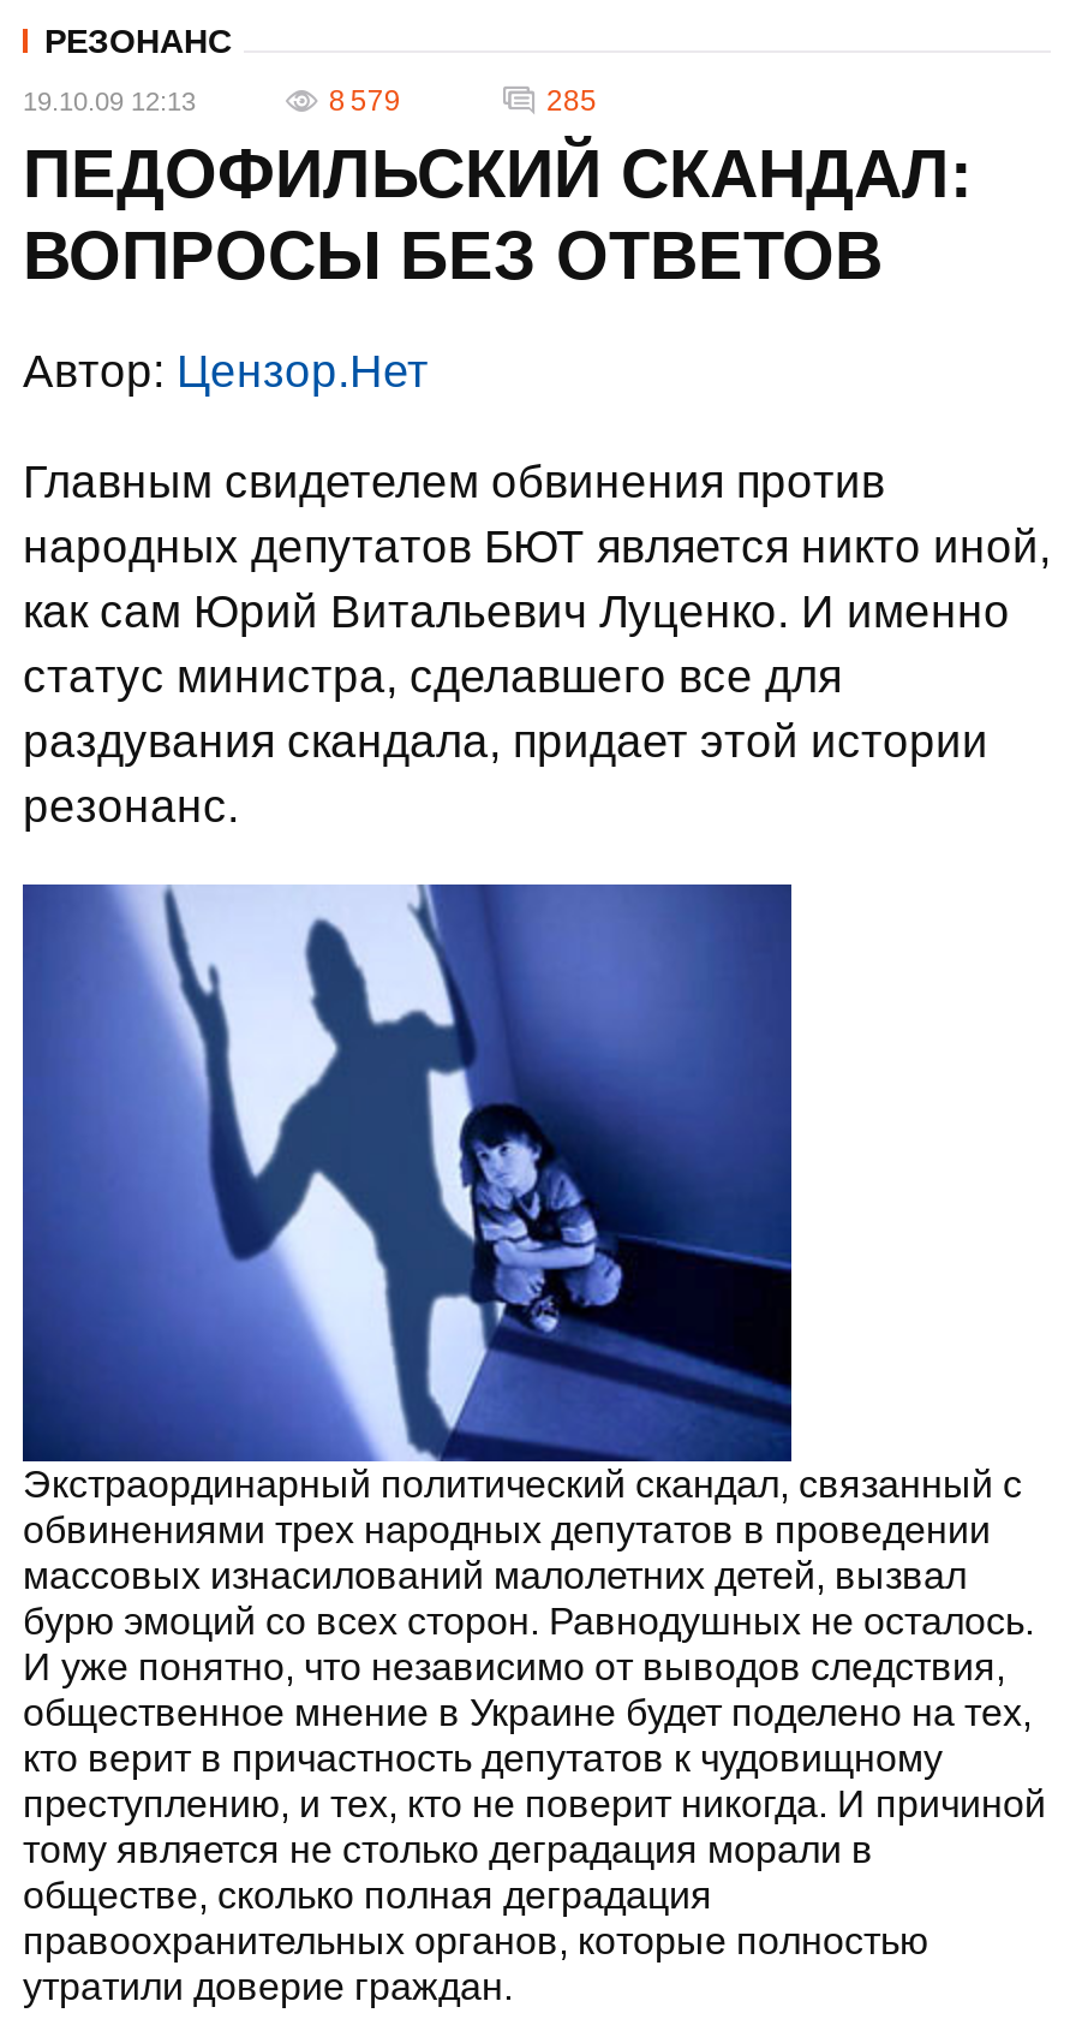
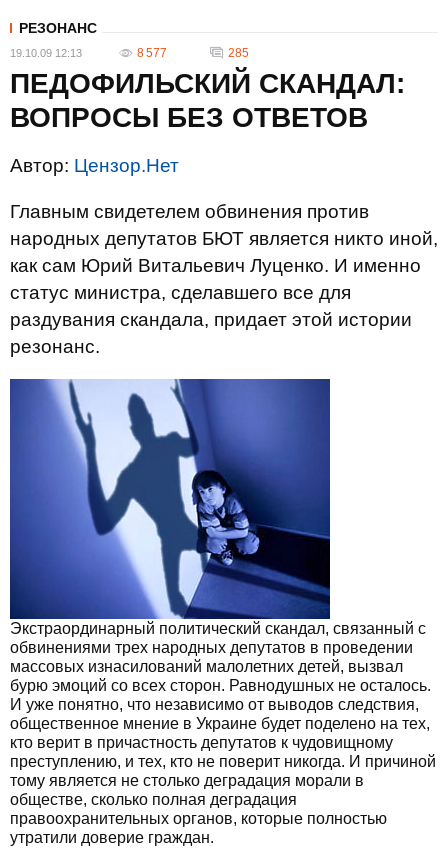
- 8 579
+ 8 577
